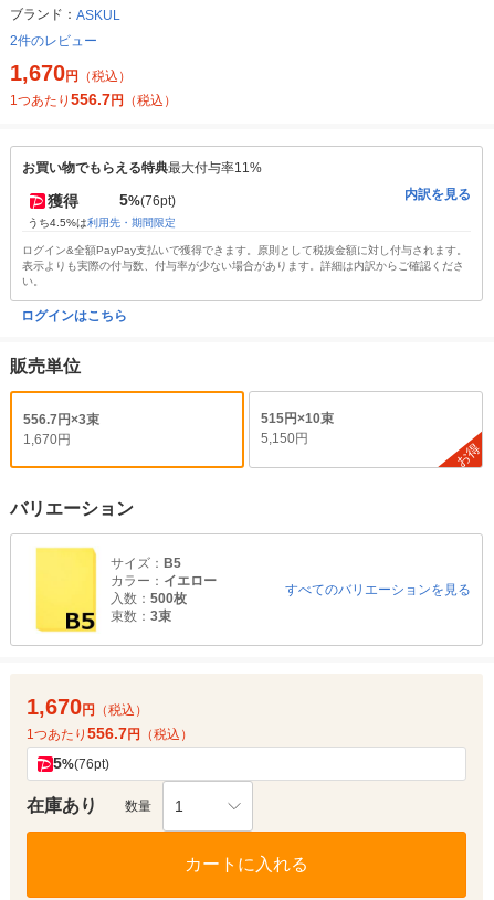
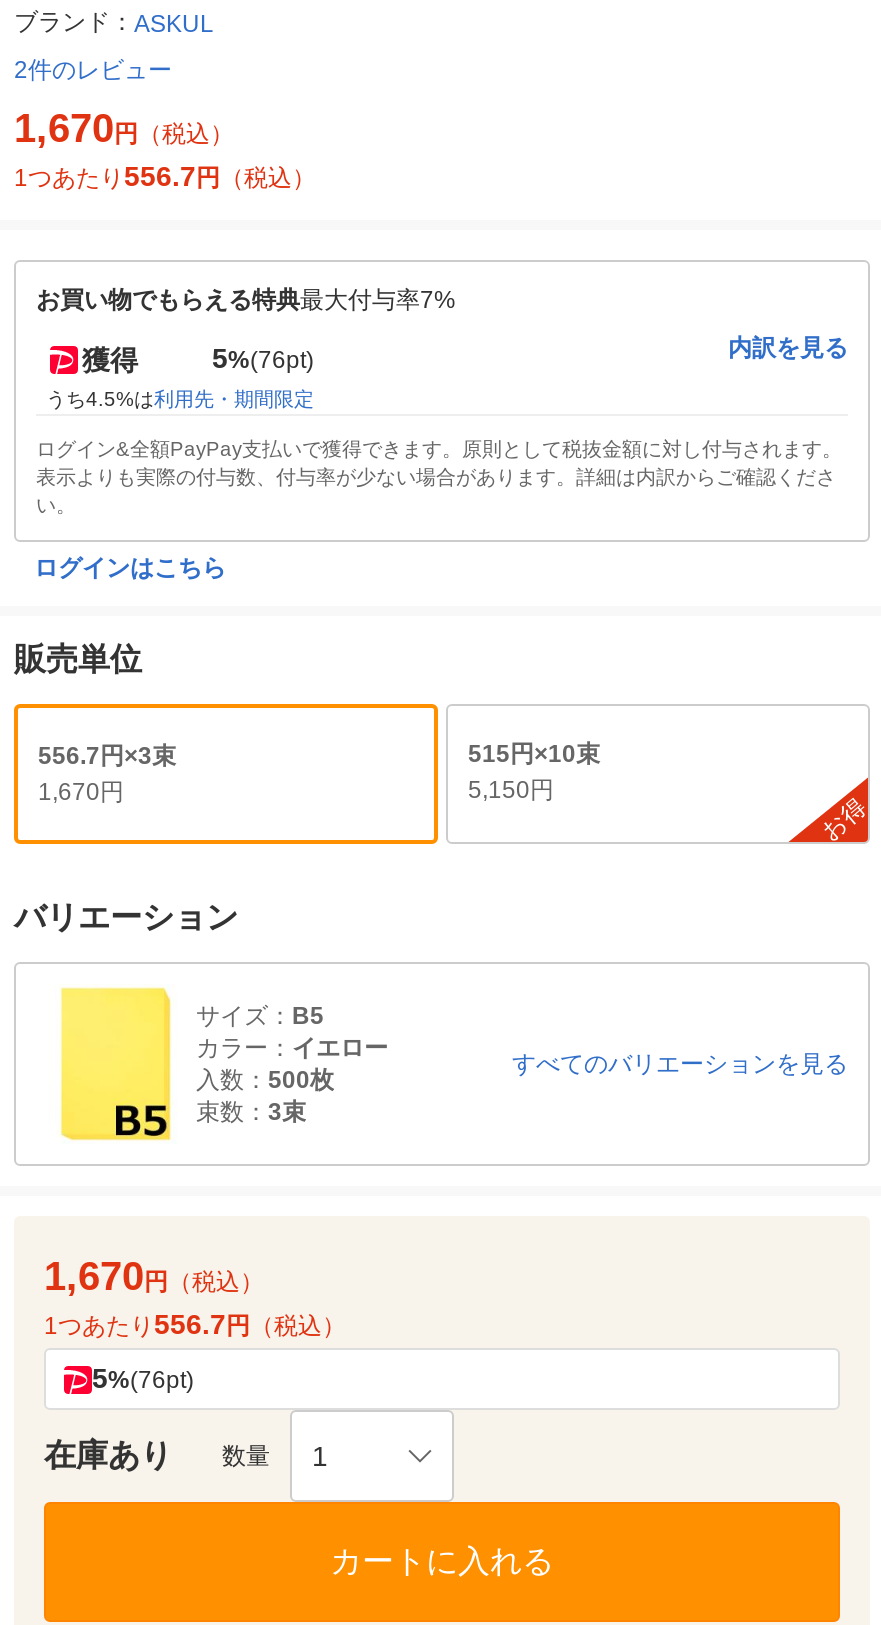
- お買い物でもらえる特典最大付与率11%
+ お買い物でもらえる特典最大付与率7%
